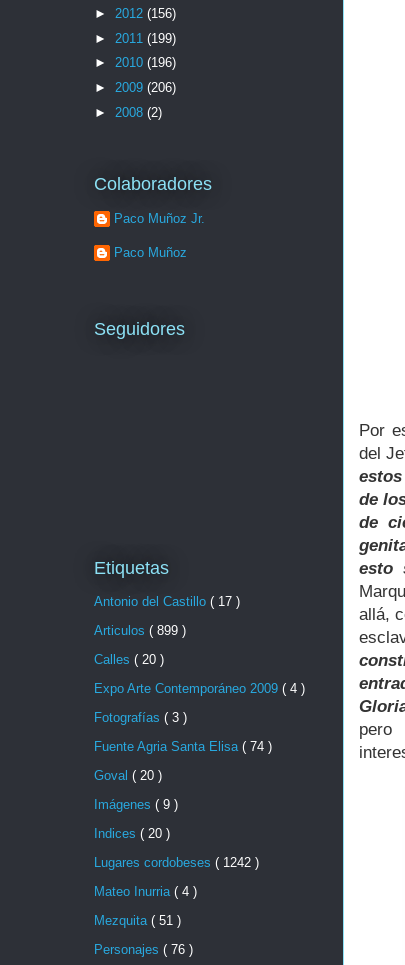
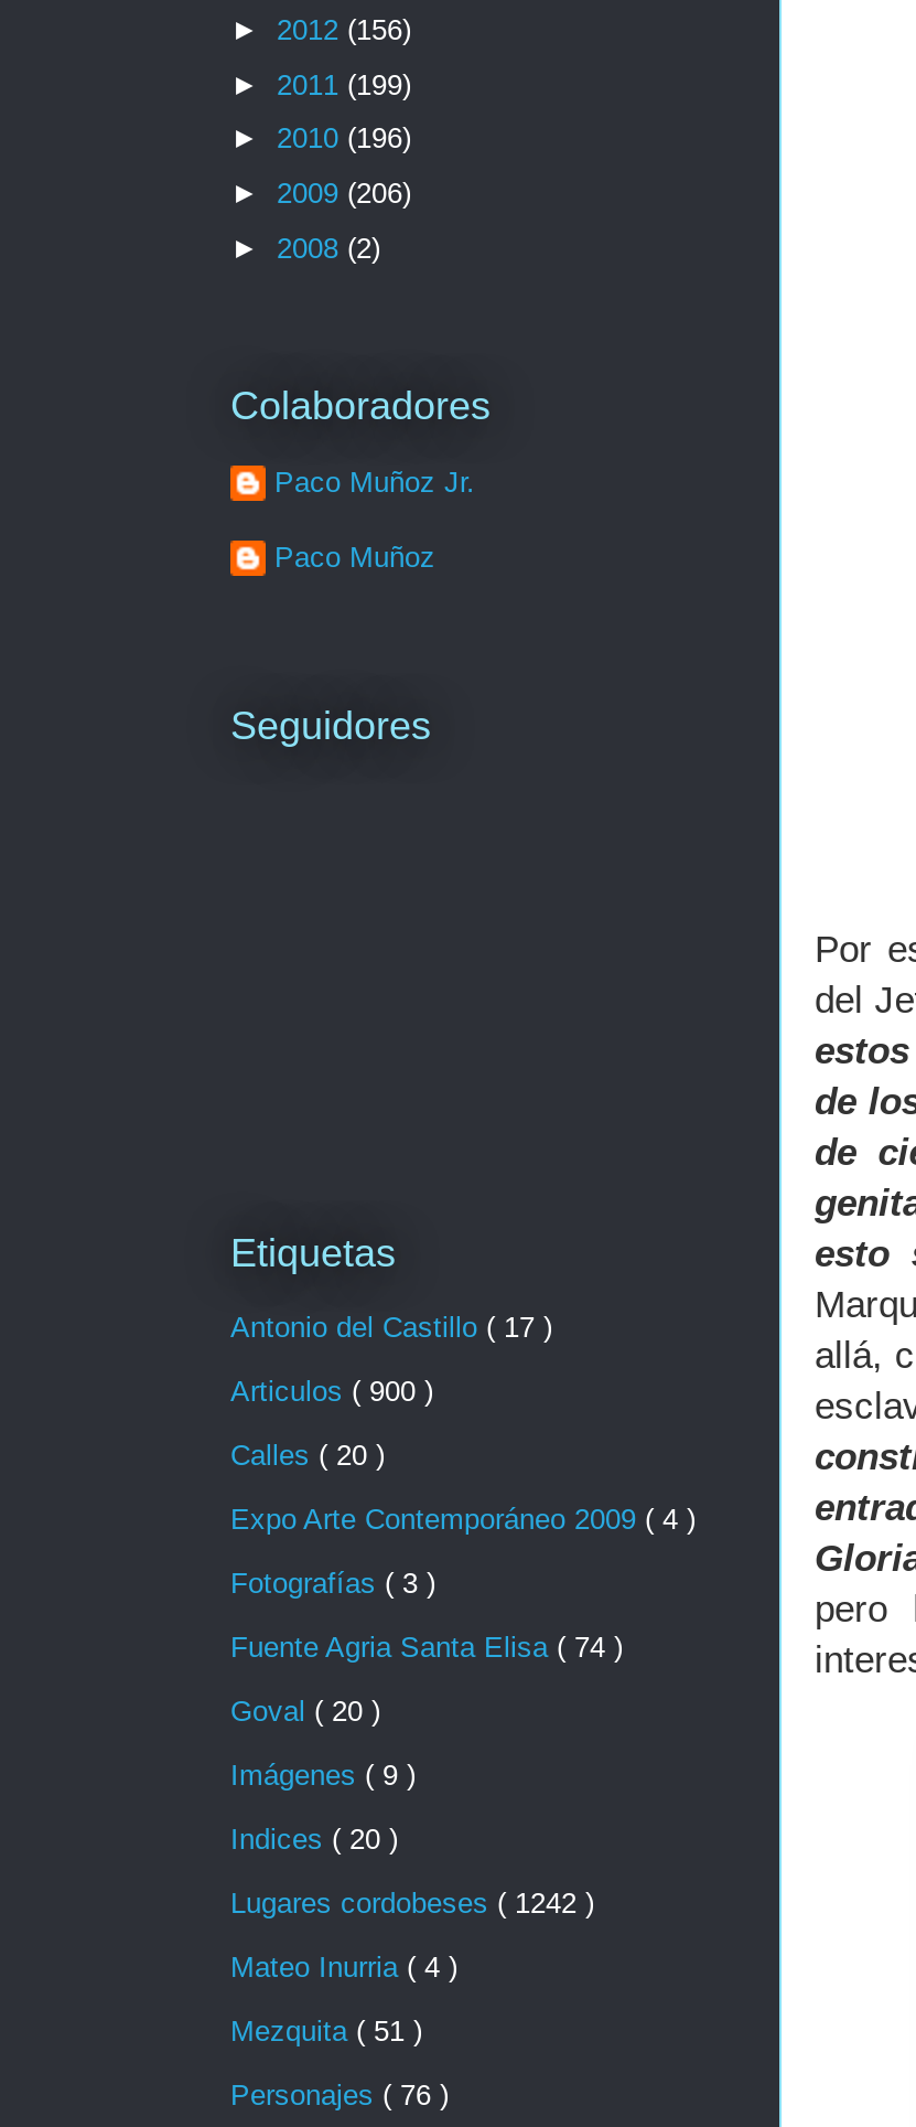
- Articulos ( 899 )
+ Articulos ( 900 )
